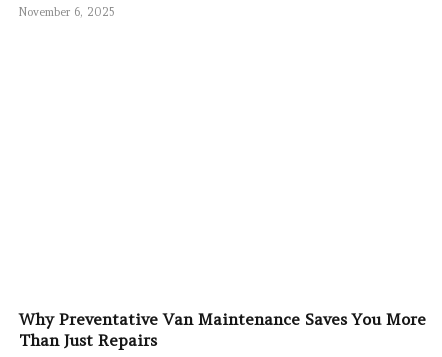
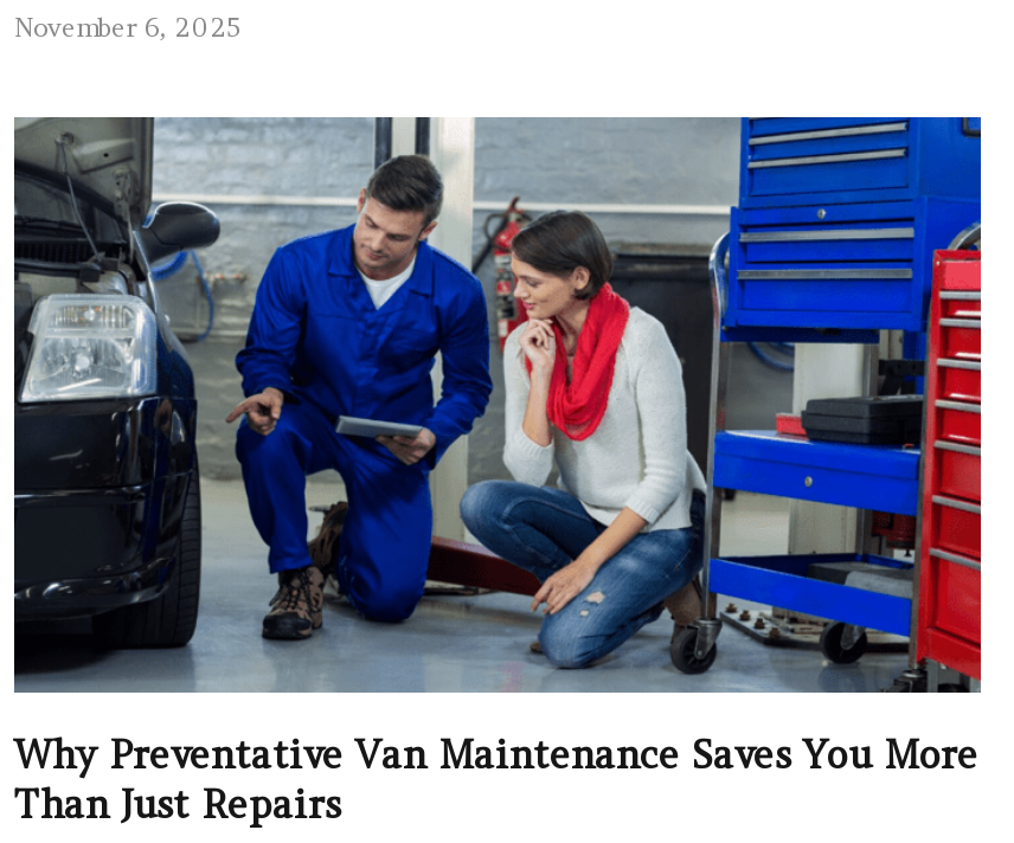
+ [image]
